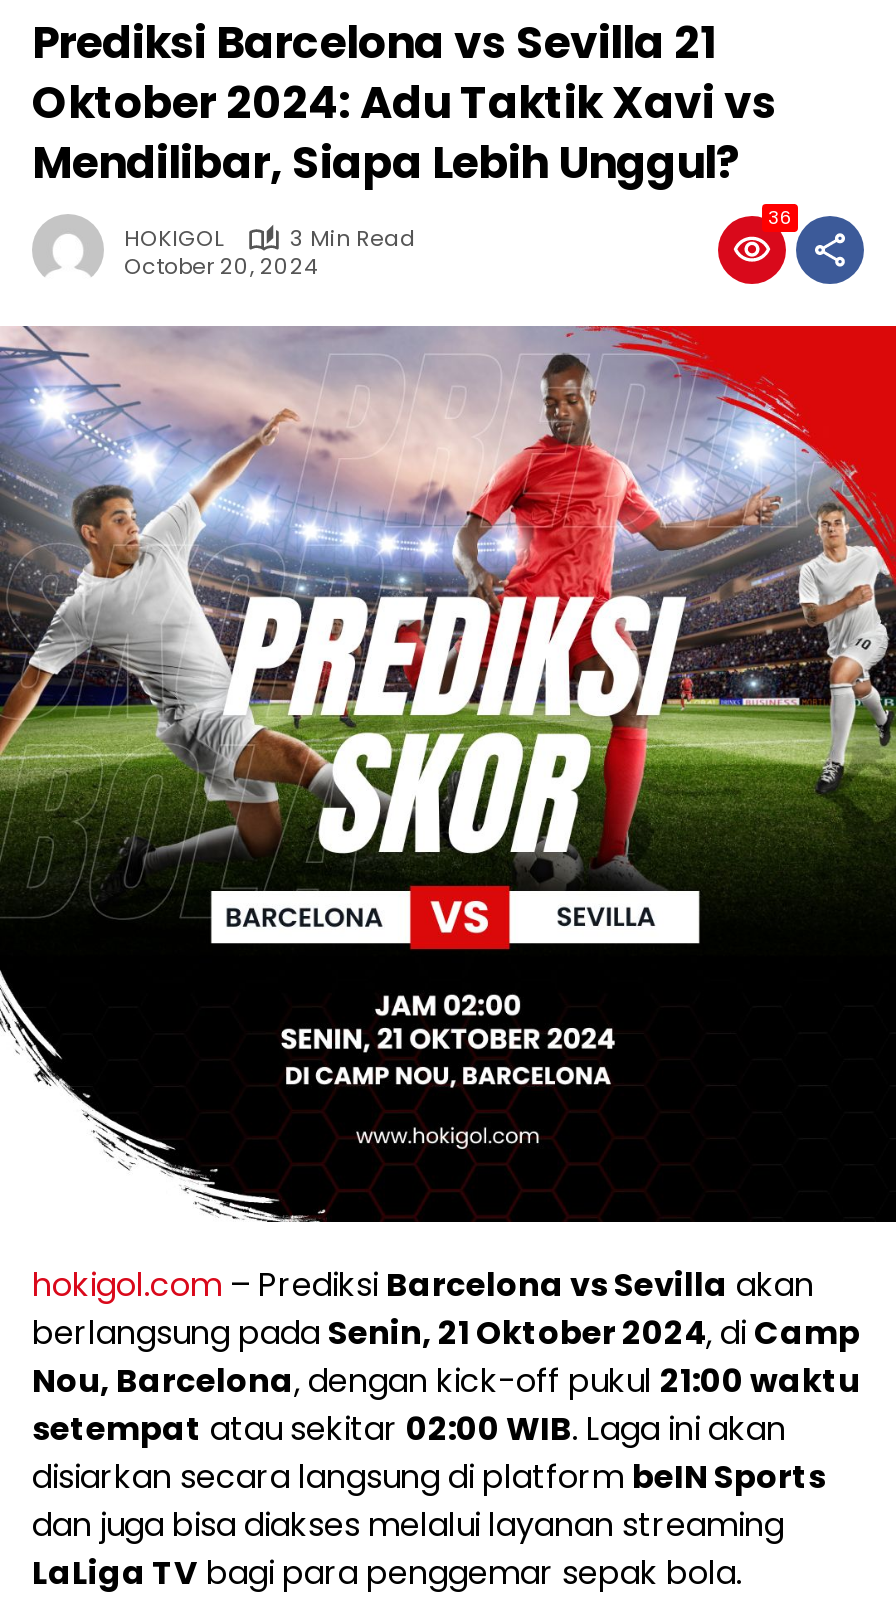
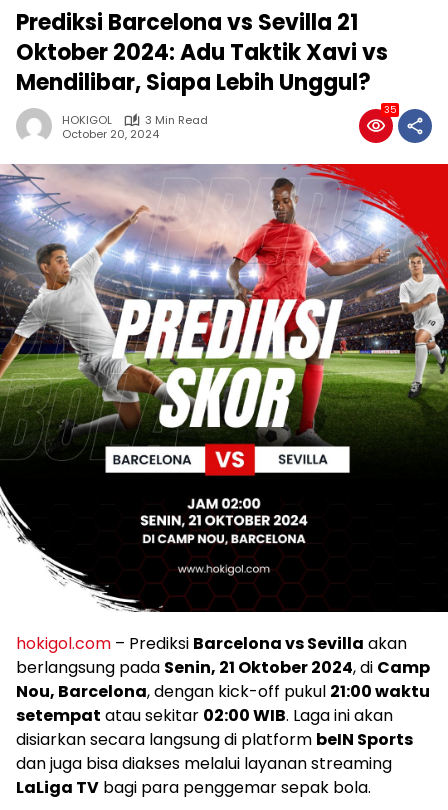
- 36
+ 35
